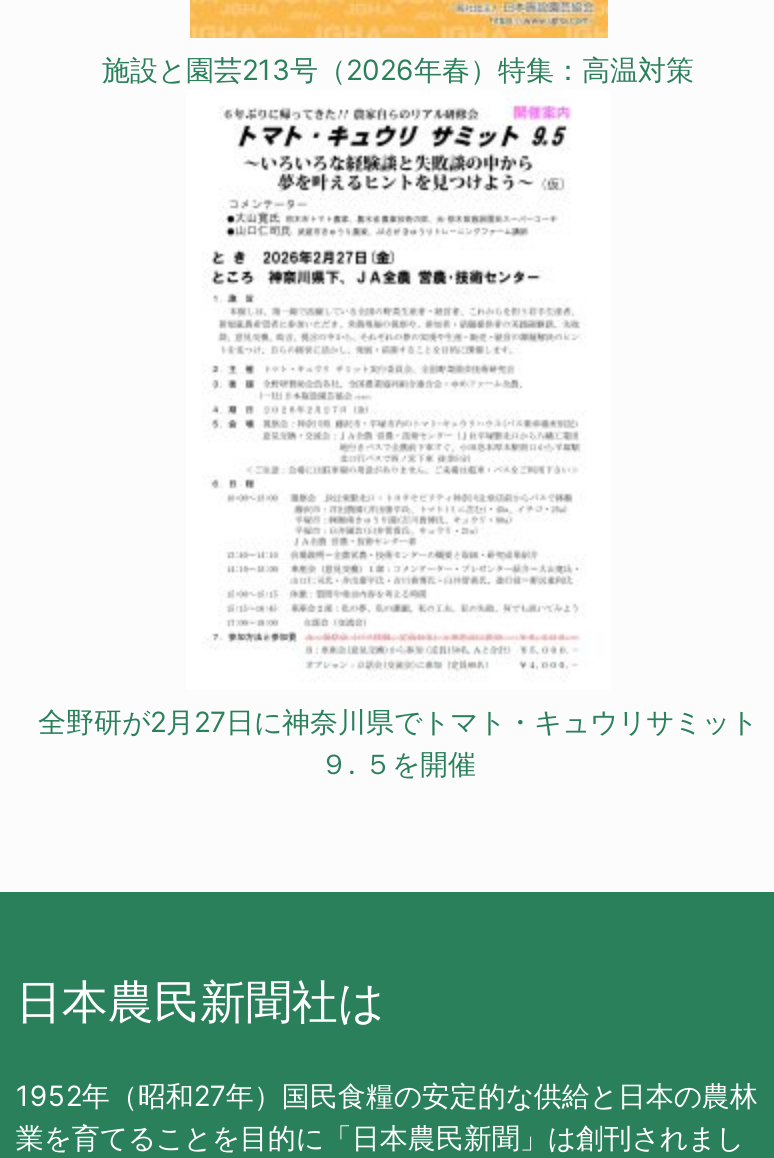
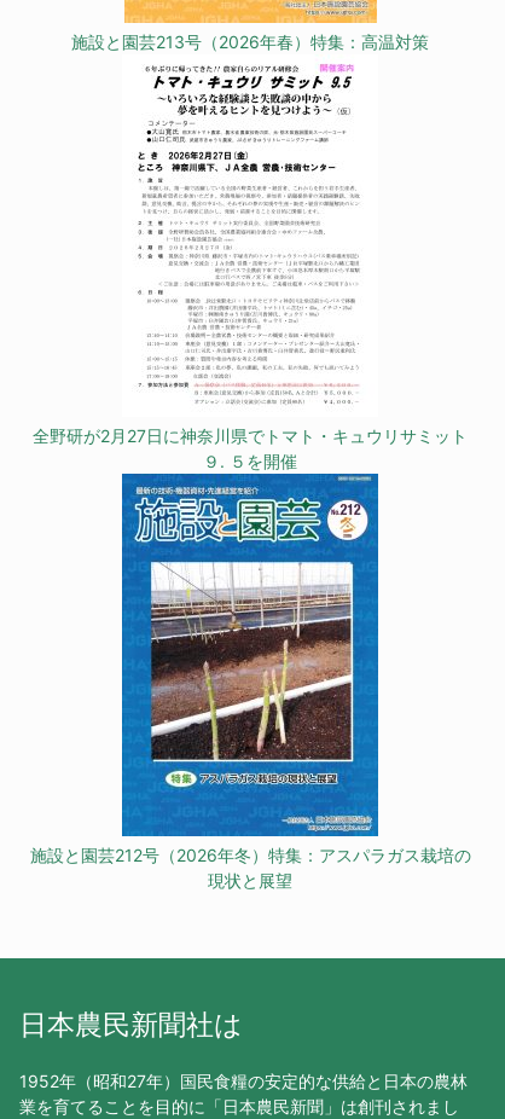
+ [image]
+ 施設と園芸212号（2026年冬）特集：アスパラガス栽培の
+ 現状と展望
